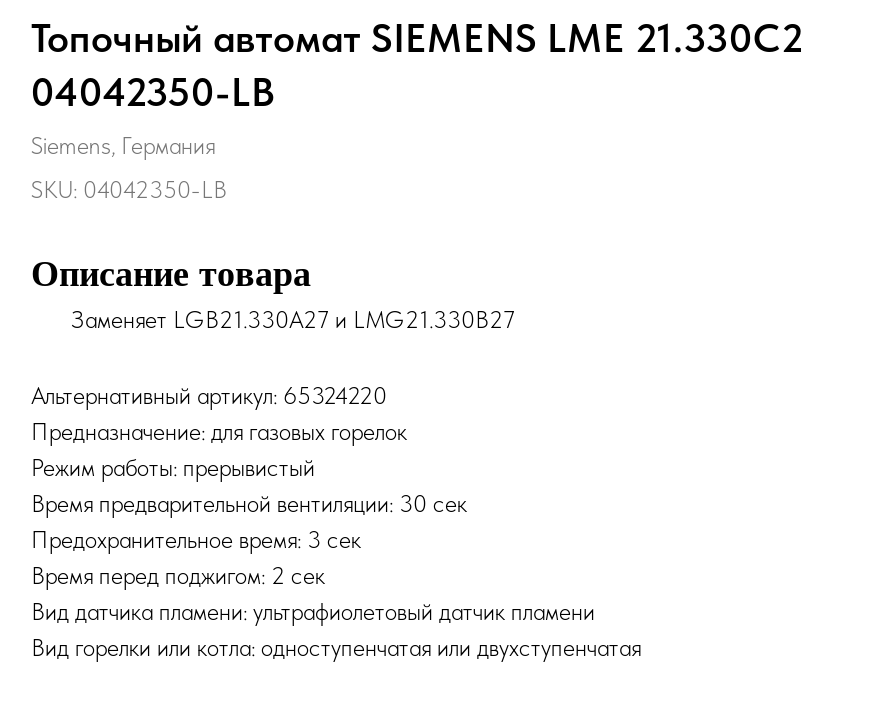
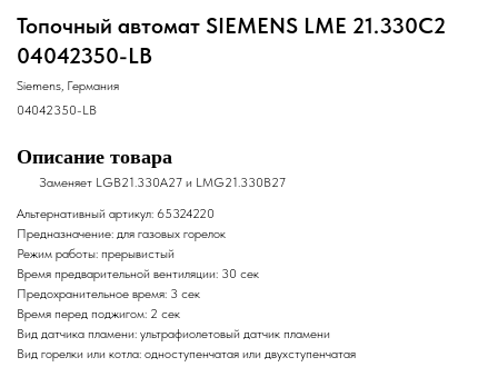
- SKU: 04042350-LB
+ 04042350-LB
